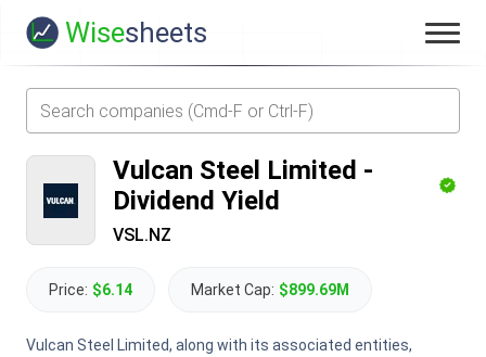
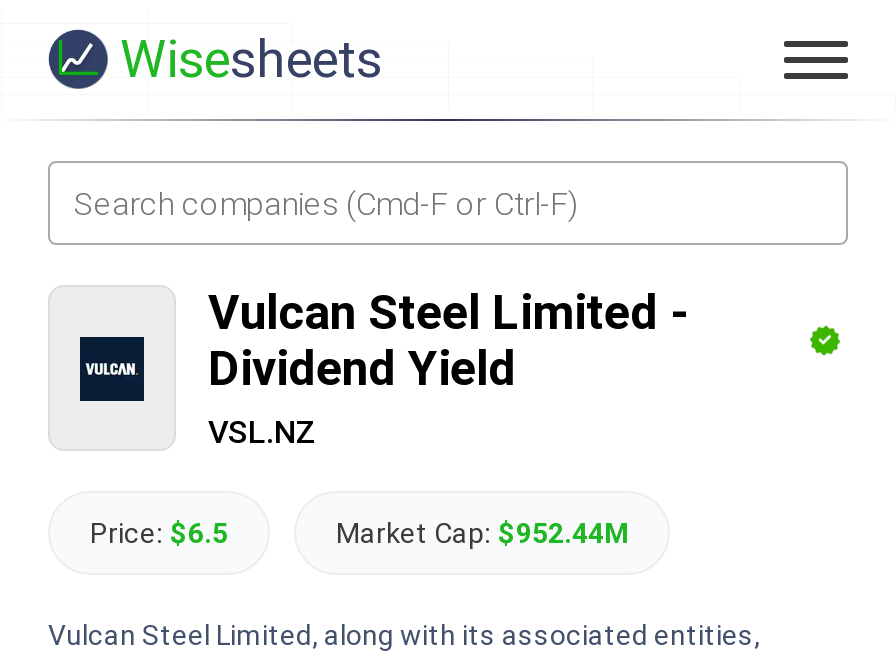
- Price: $6.14
+ Price: $6.5

- Market Cap: $899.69M
+ Market Cap: $952.44M
